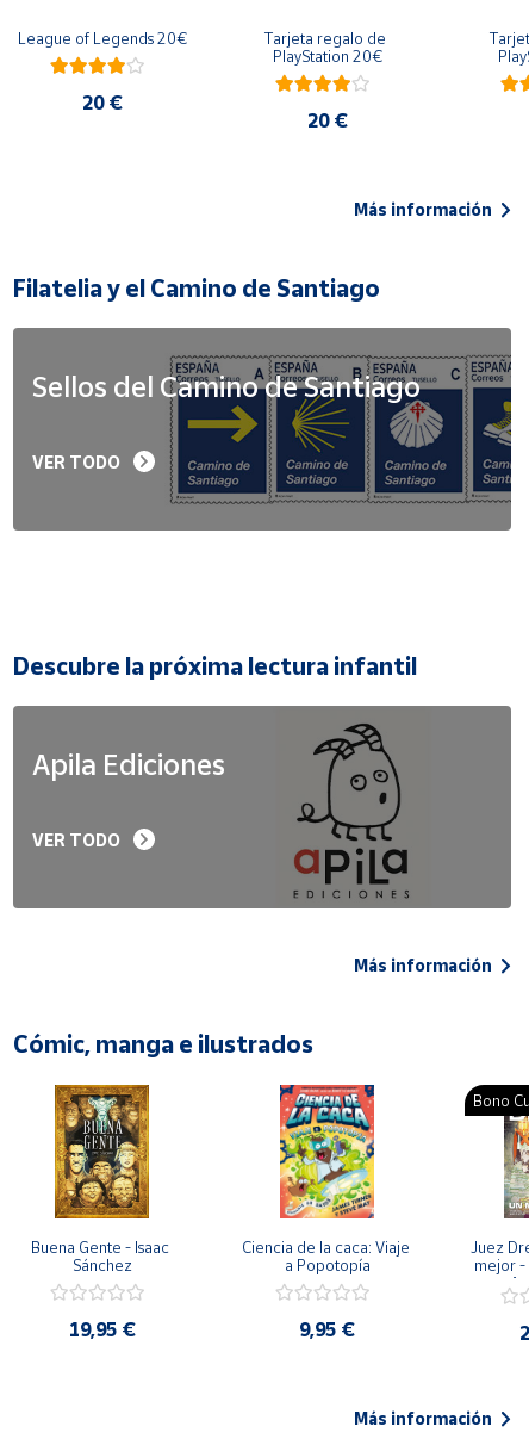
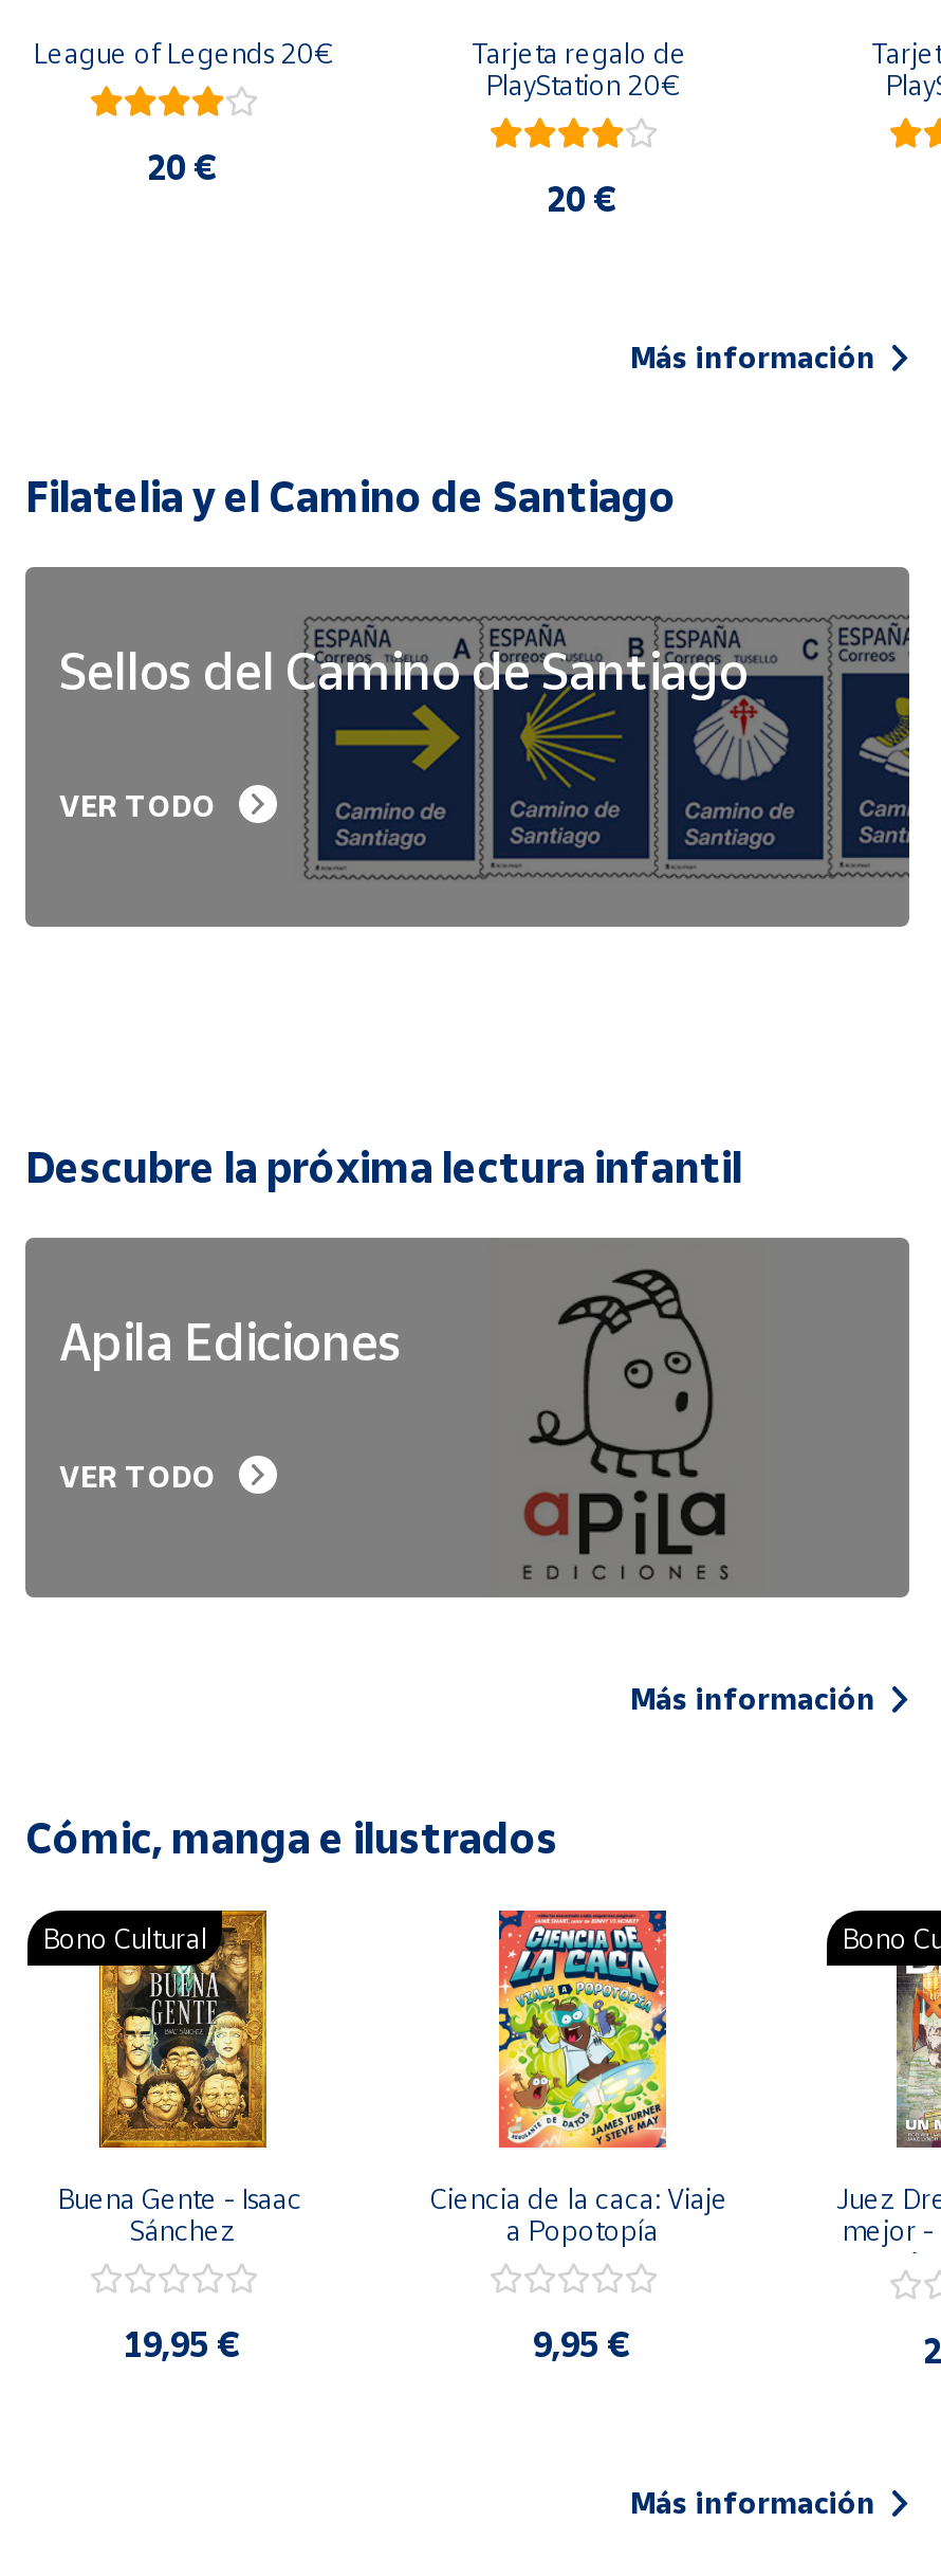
+ Bono Cultural
